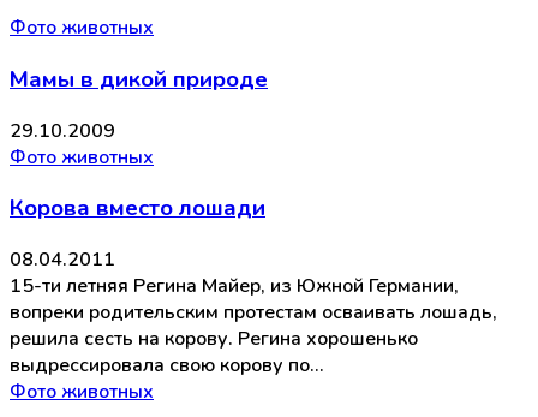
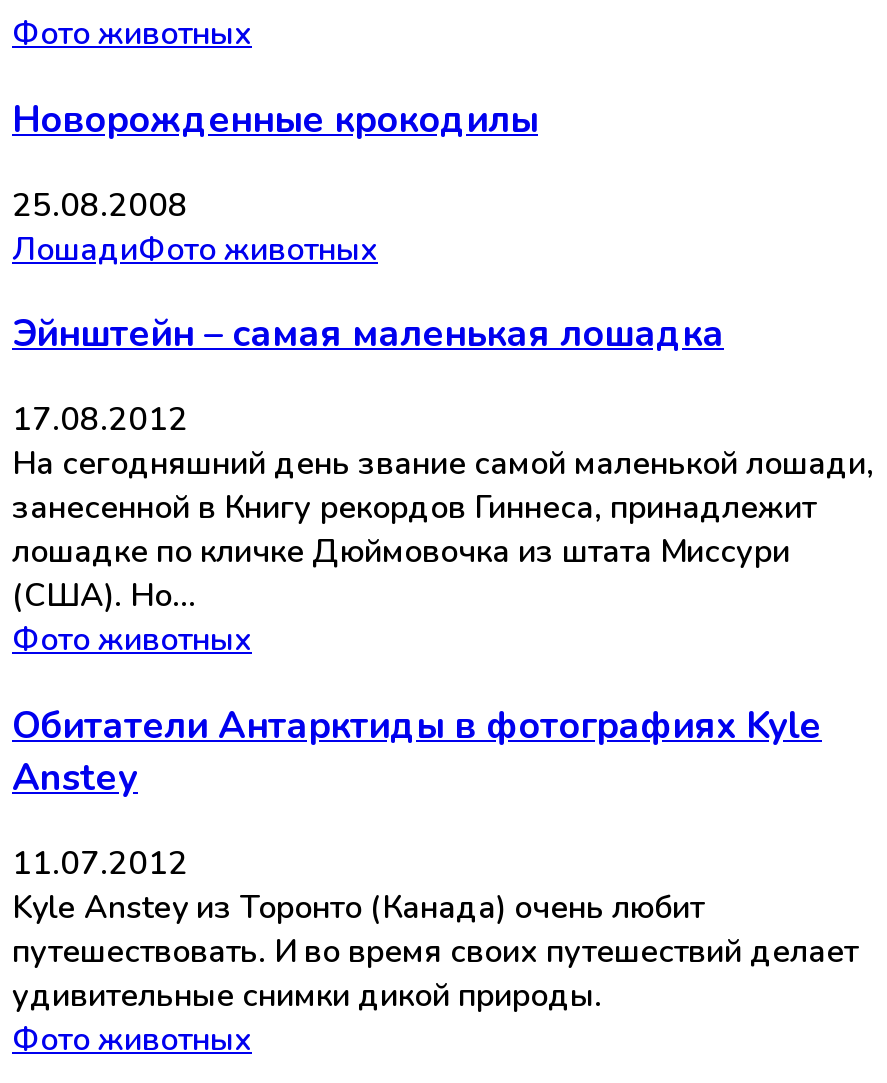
- Мамы в дикой природе
- 29.10.2009
+ Новорожденные крокодилы
+ 25.08.2008
+ ЛошадиФото животных
+ Эйнштейн – самая маленькая лошадка
+ 17.08.2012
+ На сегодняшний день звание самой маленькой лошади,
+ занесенной в Книгу рекордов Гиннеса, принадлежит
+ лошадке по кличке Дюймовочка из штата Миссури
+ (США). Но…

- Корова вместо лошади
+ Обитатели Антарктиды в фотографиях Kyle
+ Anstey

- 08.04.2011
- 15-ти летняя Регина Майер, из Южной Германии,
- вопреки родительским протестам осваивать лошадь,
- решила сесть на корову. Регина хорошенько
- выдрессировала свою корову по…
+ 11.07.2012
+ Kyle Anstey из Торонто (Канада) очень любит
+ путешествовать. И во время своих путешествий делает
+ удивительные снимки дикой природы.
